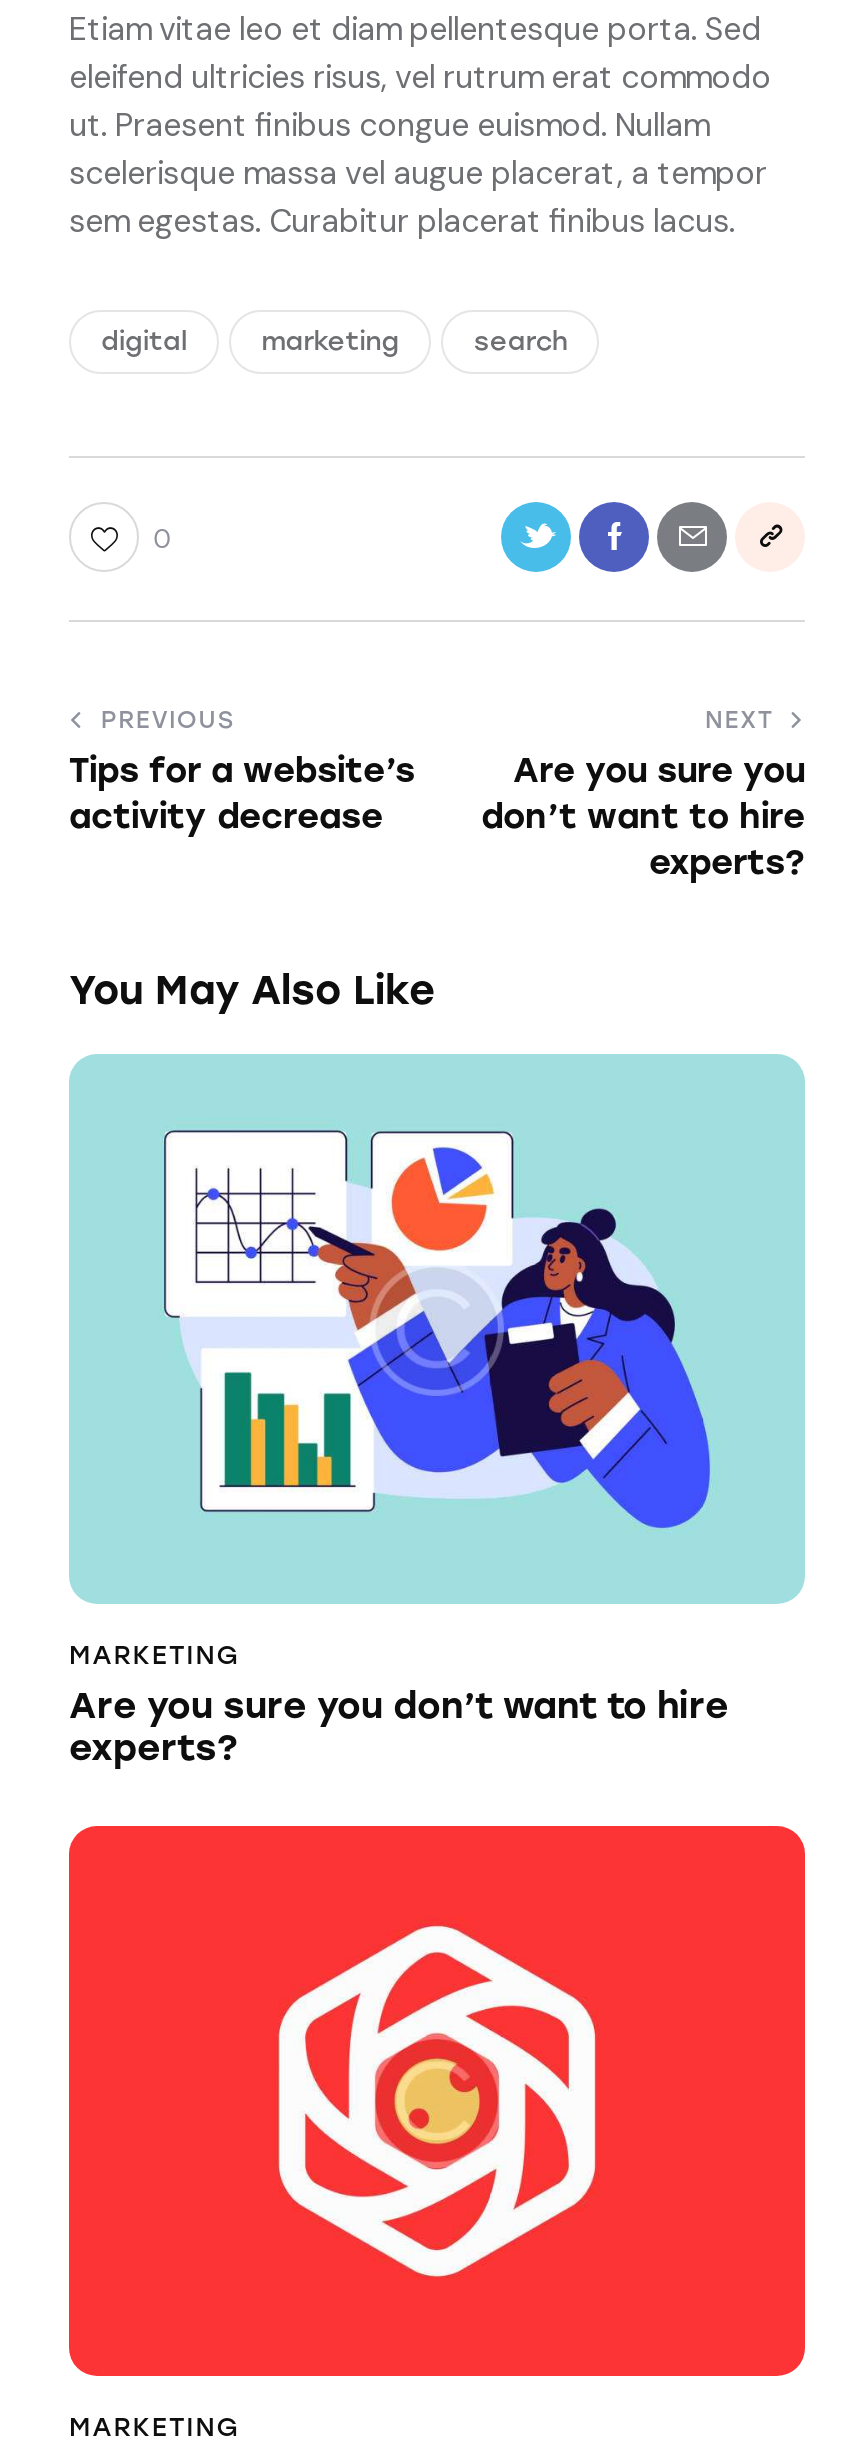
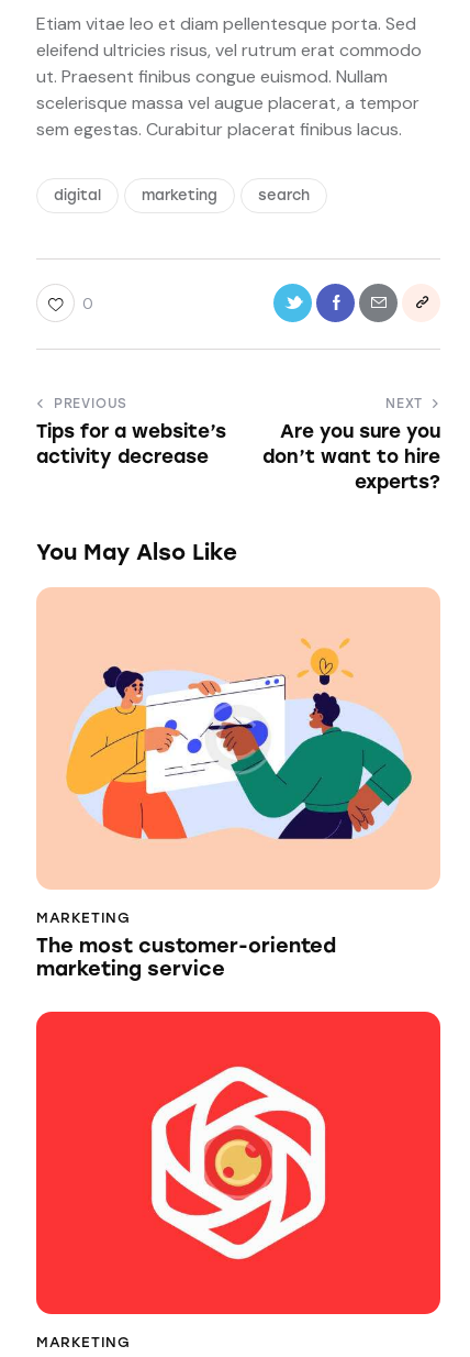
- [image]
+ [image]

- Are you sure you don’t want to hire
- experts?
+ The most customer-oriented
+ marketing service
